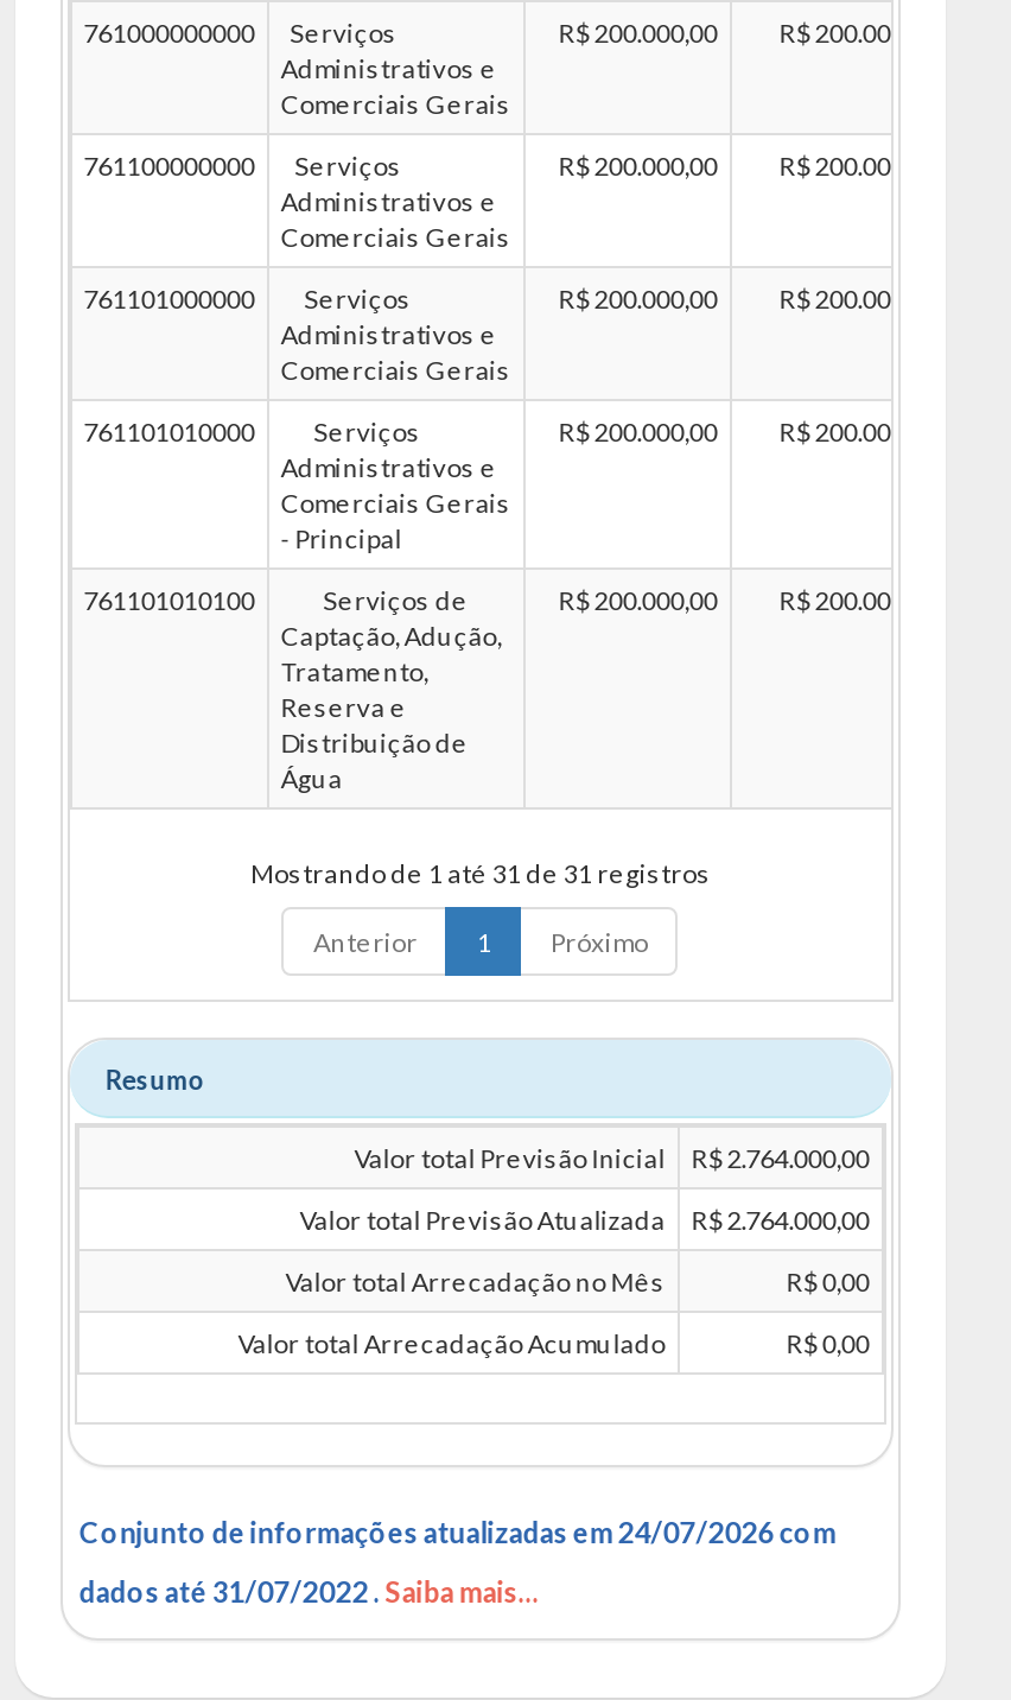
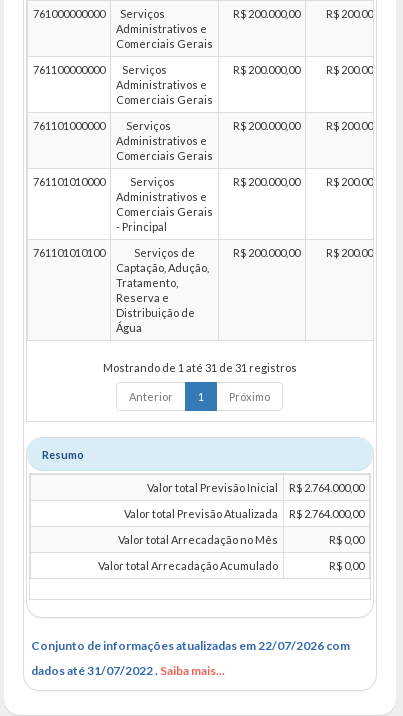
- Conjunto de informações atualizadas em 24/07/2026 com
+ Conjunto de informações atualizadas em 22/07/2026 com
